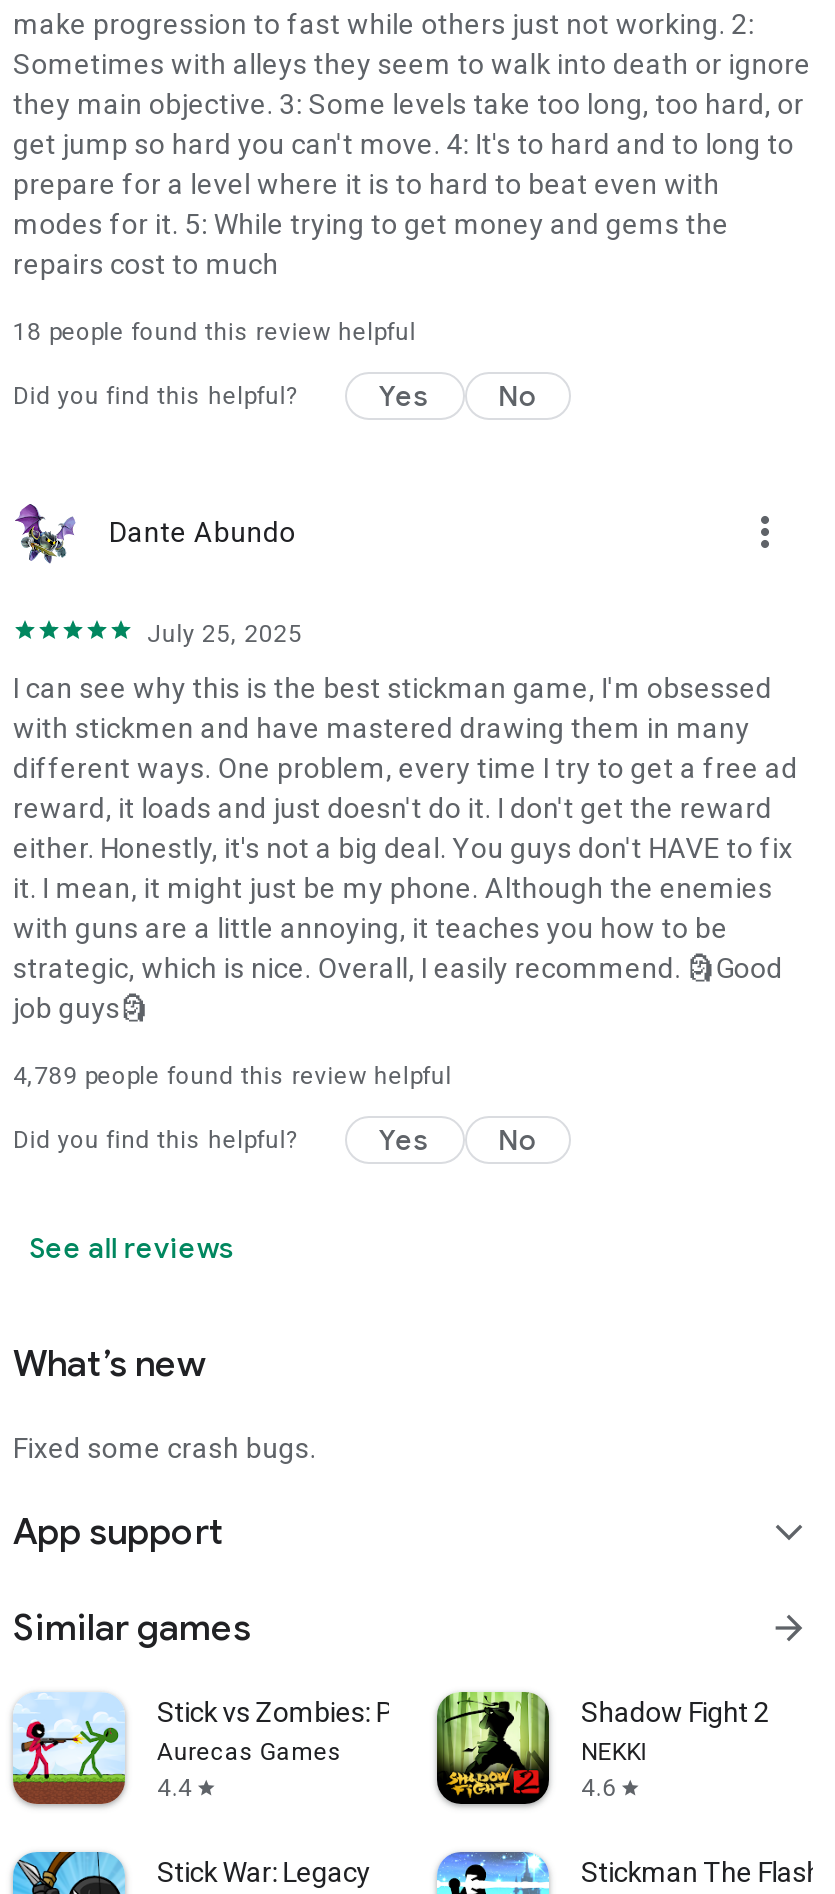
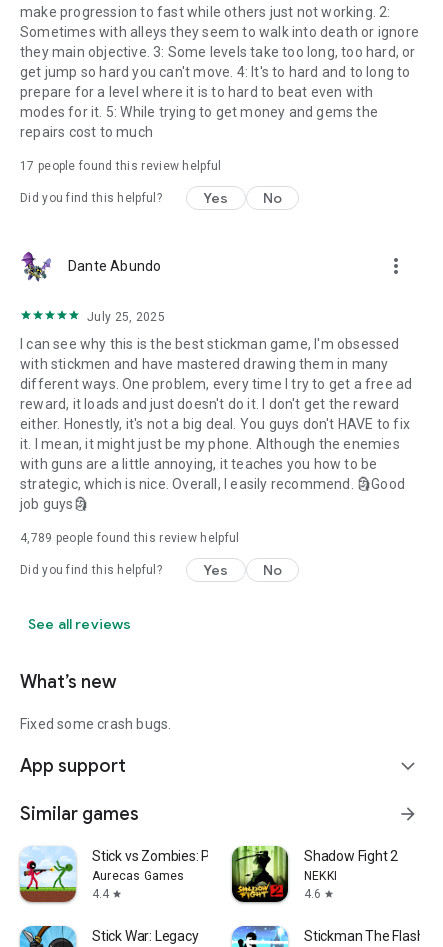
- 18 people found this review helpful
+ 17 people found this review helpful
